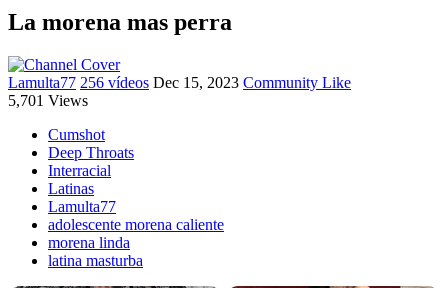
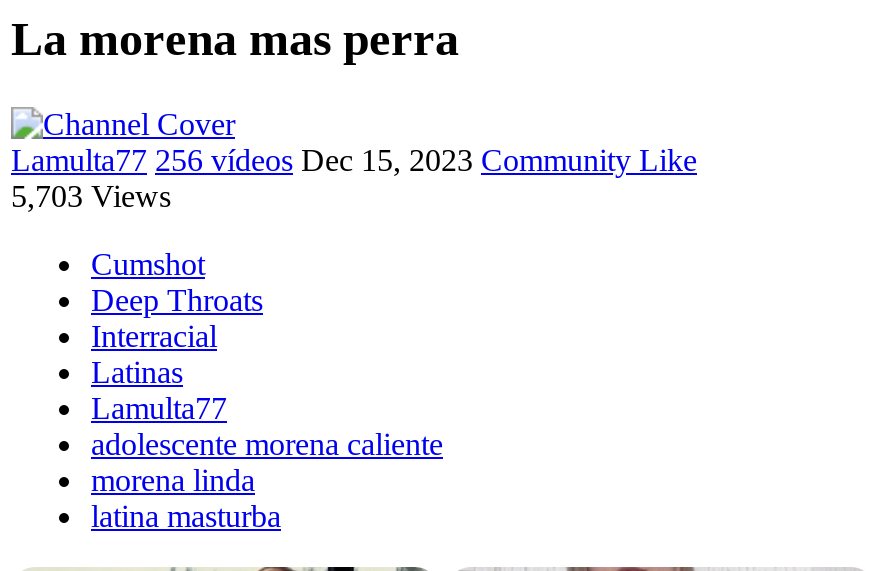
- 5,701 Views
+ 5,703 Views
